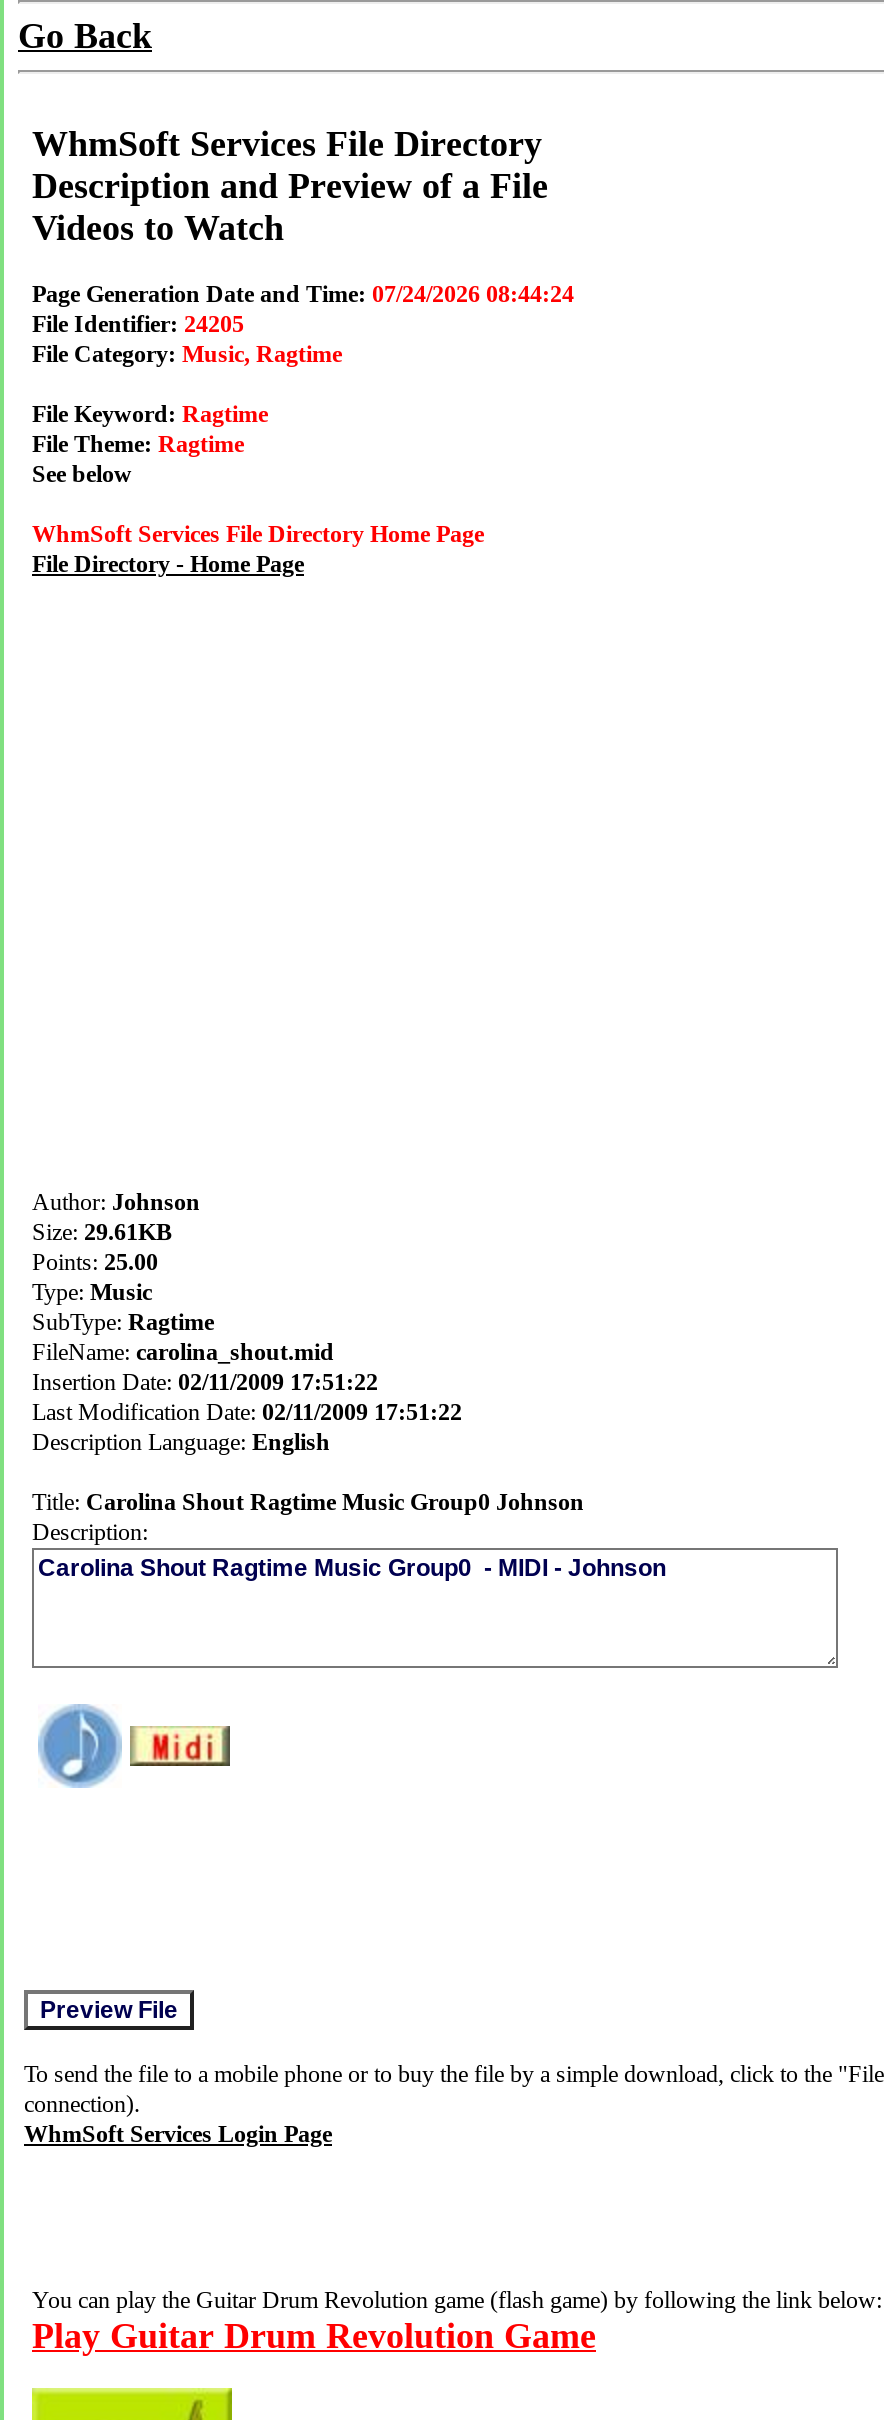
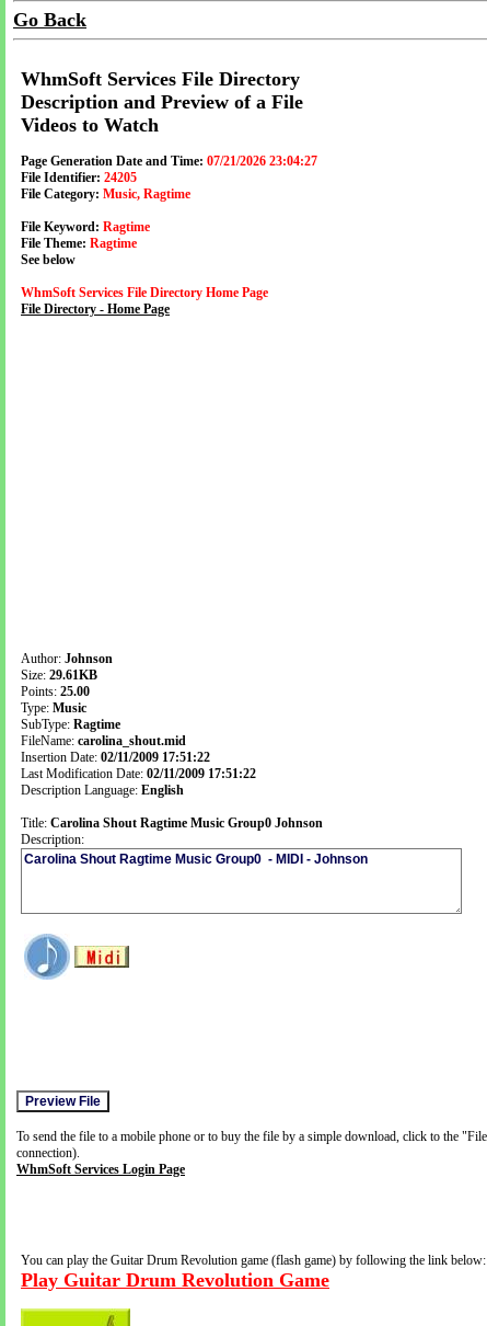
- Page Generation Date and Time: 07/24/2026 08:44:24
+ Page Generation Date and Time: 07/21/2026 23:04:27
